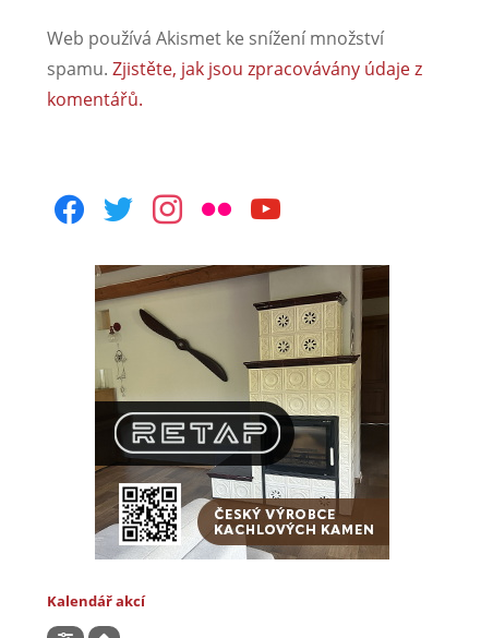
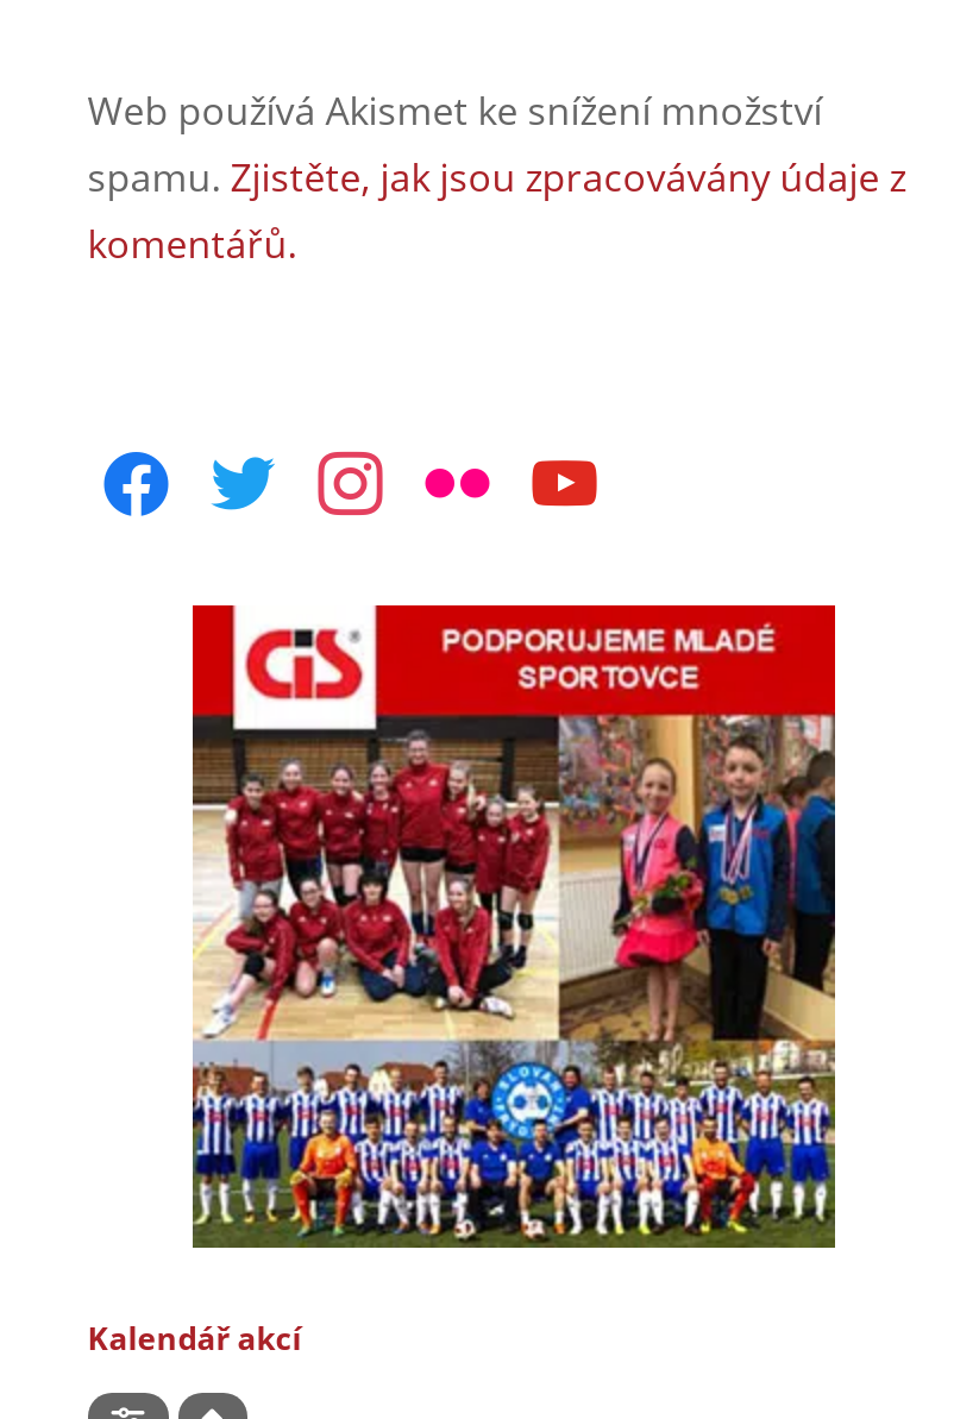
- [image]
+ [image]
